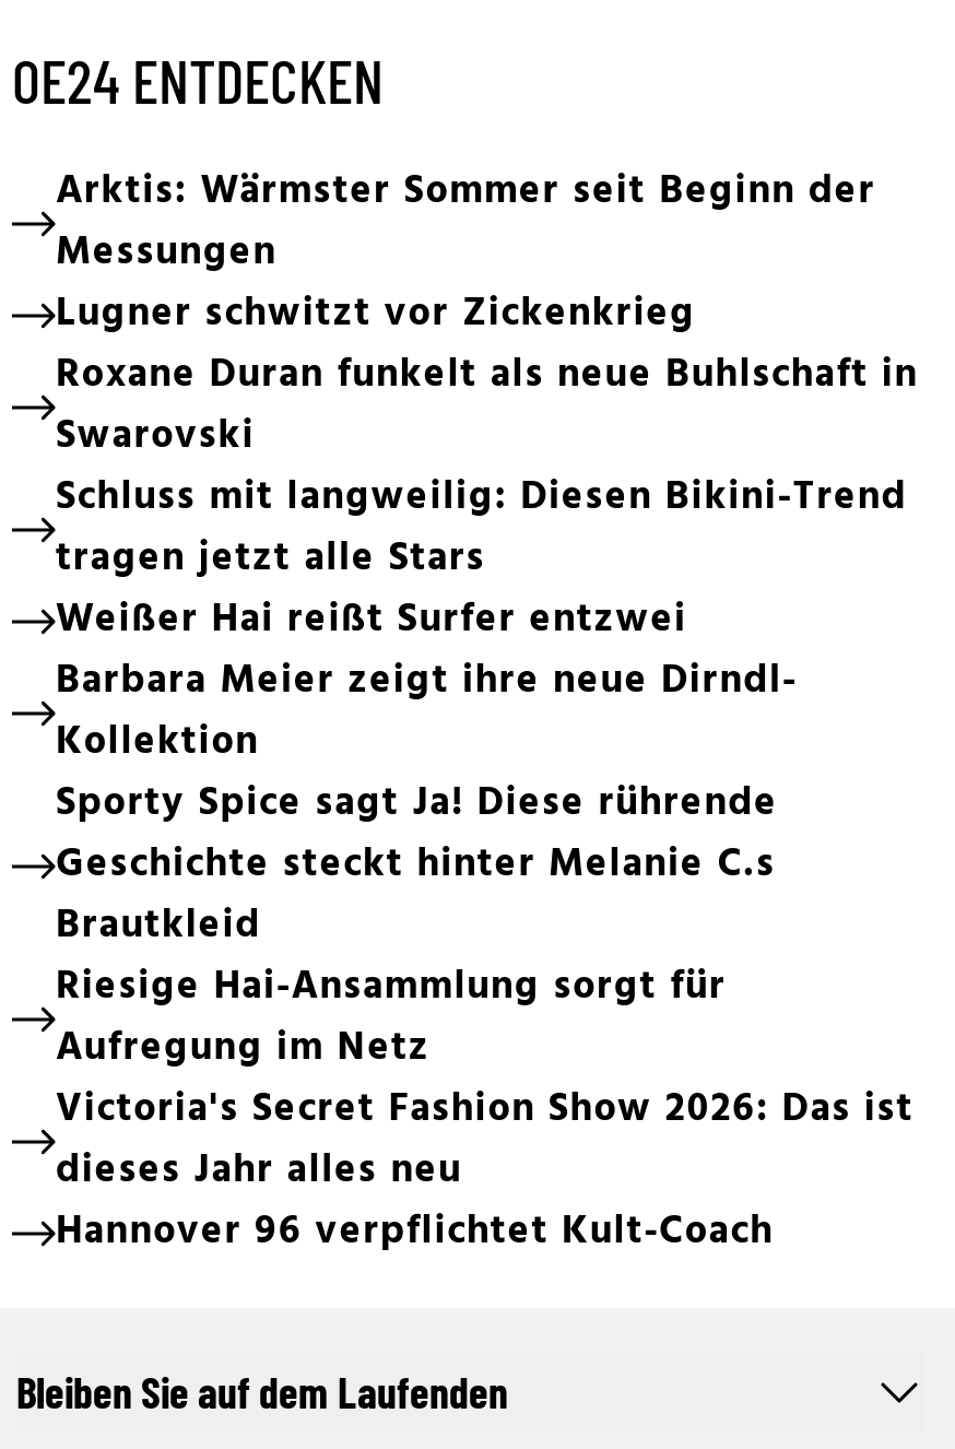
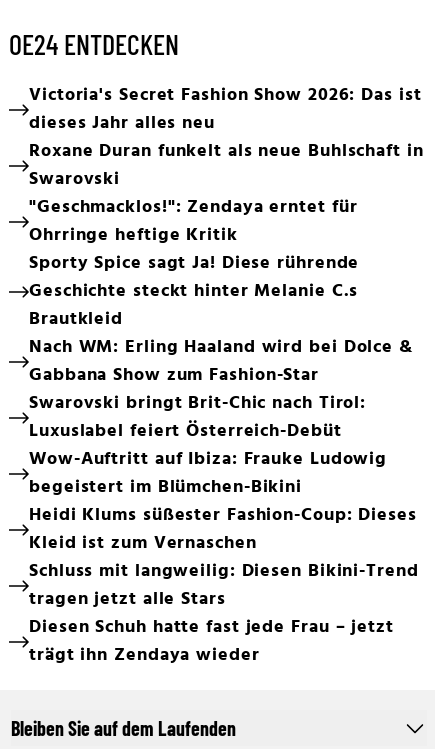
- Arktis: Wärmster Sommer seit Beginn der
- Messungen
- Lugner schwitzt vor Zickenkrieg

moved up: Roxane Duran funkelt als neue Buhlschaft in | Swarovski

moved down: Schluss mit langweilig: Diesen Bikini-Trend | tragen jetzt alle Stars

- Weißer Hai reißt Surfer entzwei
- Barbara Meier zeigt ihre neue Dirndl-
- Kollektion
+ "Geschmacklos!": Zendaya erntet für
+ Ohrringe heftige Kritik

moved up: Sporty Spice sagt Ja! Diese rührende | Geschichte steckt hinter Melanie C.s | Brautkleid

- Riesige Hai-Ansammlung sorgt für
- Aufregung im Netz
- Hannover 96 verpflichtet Kult-Coach
+ Nach WM: Erling Haaland wird bei Dolce &
+ Gabbana Show zum Fashion-Star
+ Swarovski bringt Brit-Chic nach Tirol:
+ Luxuslabel feiert Österreich-Debüt
+ Wow-Auftritt auf Ibiza: Frauke Ludowig
+ begeistert im Blümchen-Bikini
+ Heidi Klums süßester Fashion-Coup: Dieses
+ Kleid ist zum Vernaschen
+ Diesen Schuh hatte fast jede Frau – jetzt
+ trägt ihn Zendaya wieder

moved up: Victoria's Secret Fashion Show 2026: Das ist | dieses Jahr alles neu
